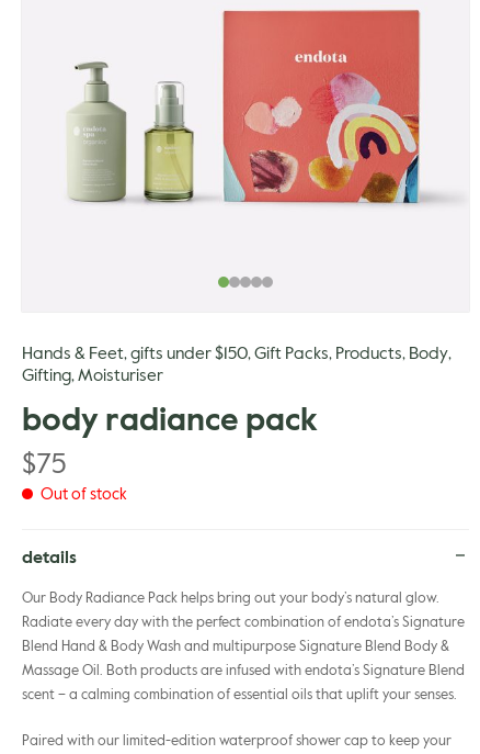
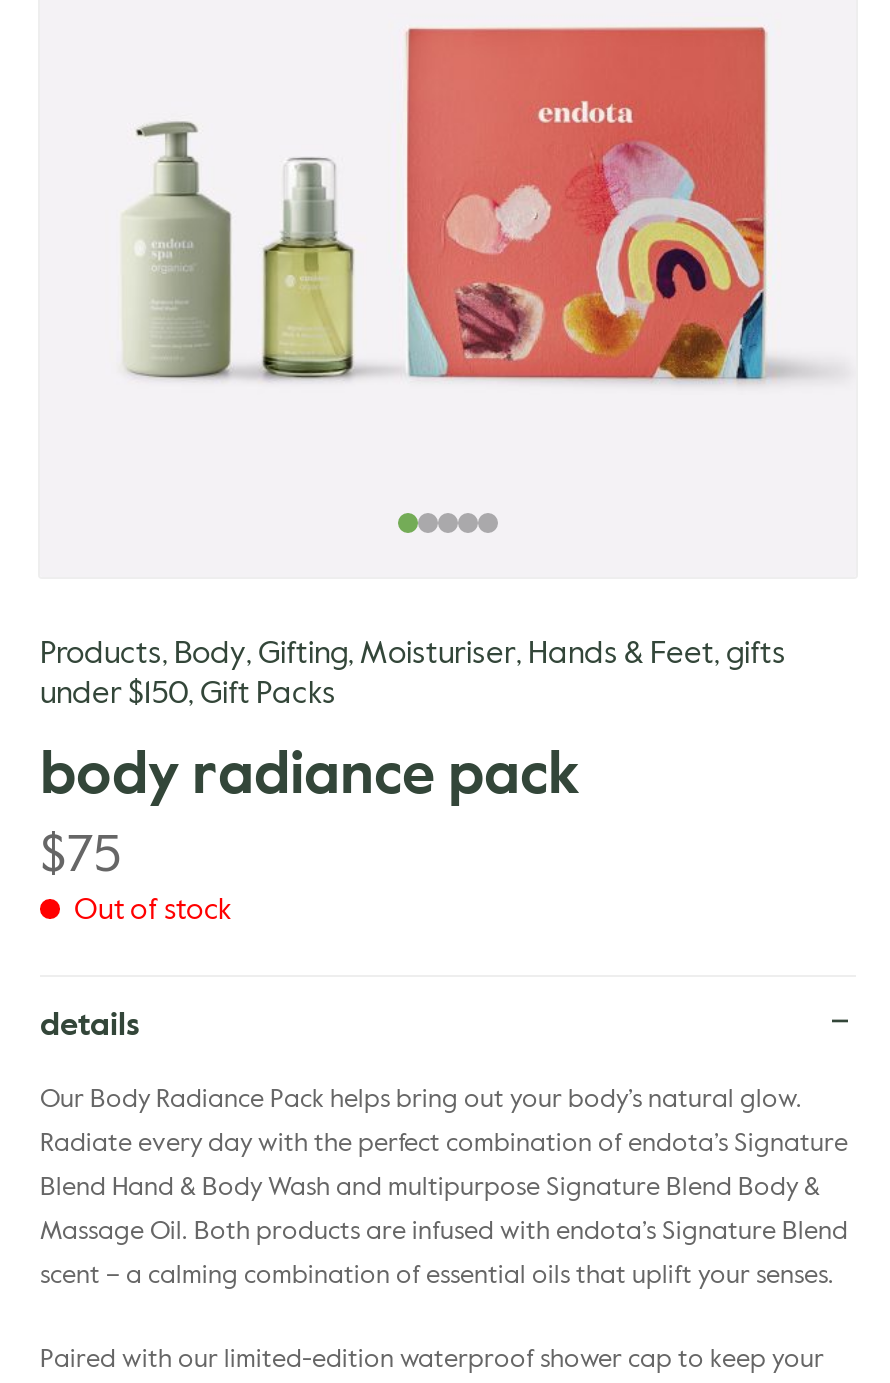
- Hands & Feet, gifts under $150, Gift Packs, Products, Body,
- Gifting, Moisturiser
+ Products, Body, Gifting, Moisturiser, Hands & Feet, gifts
+ under $150, Gift Packs
